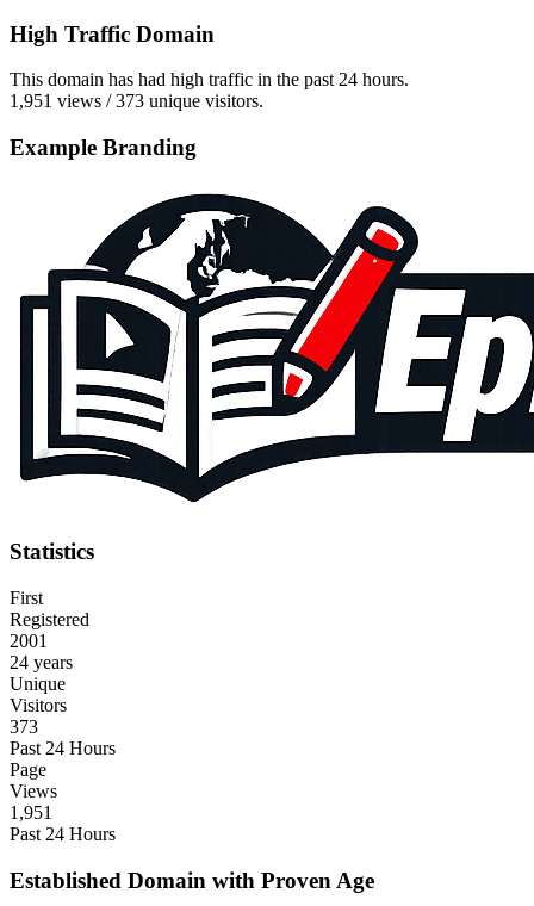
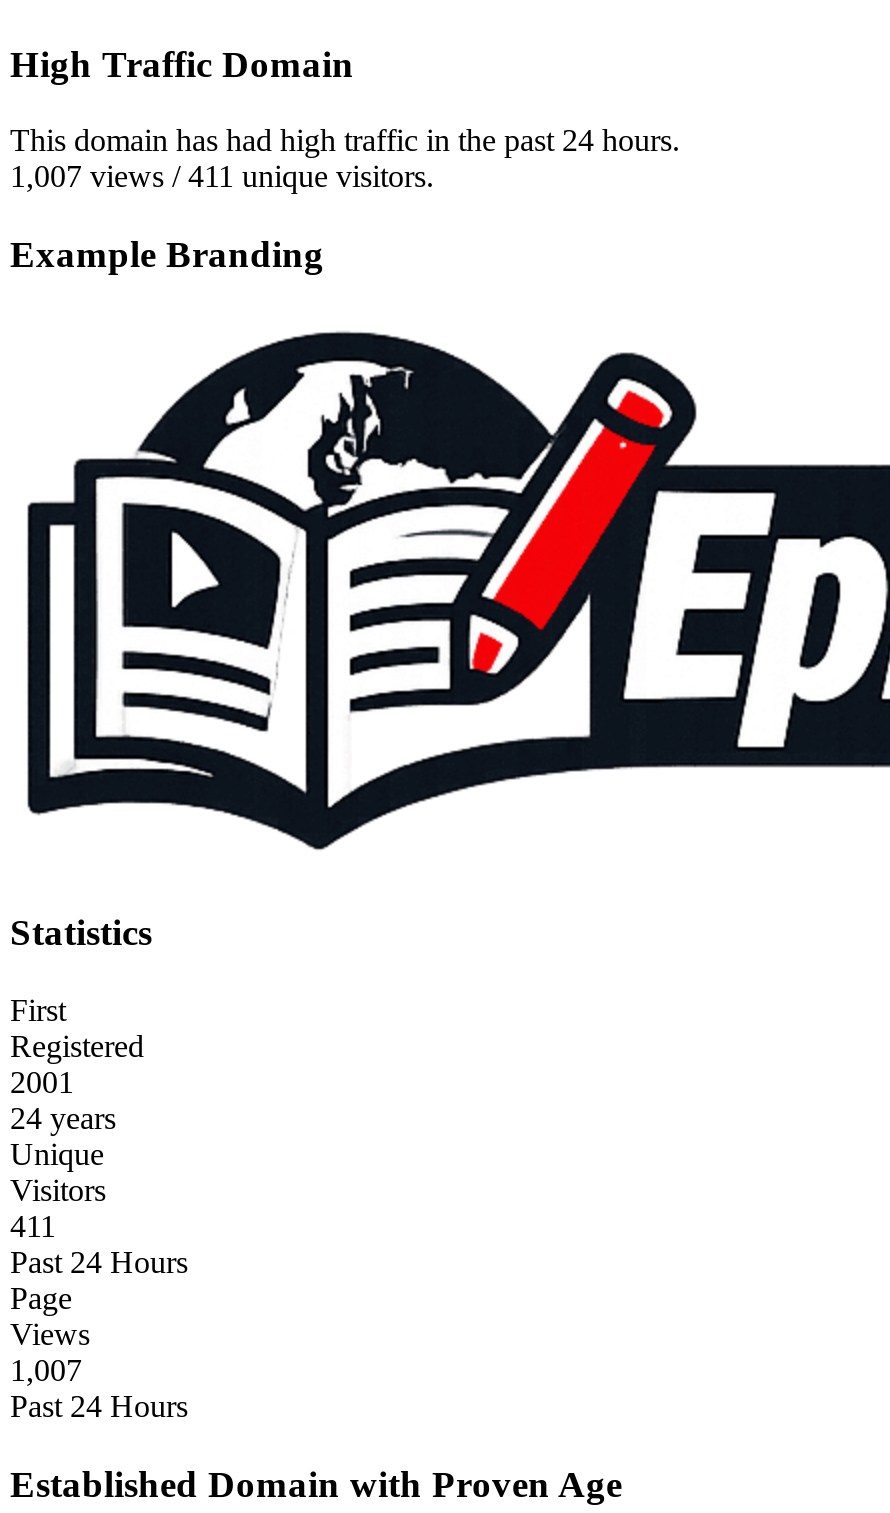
- 1,951 views / 373 unique visitors.
+ 1,007 views / 411 unique visitors.

- 373
+ 411

- 1,951
+ 1,007
